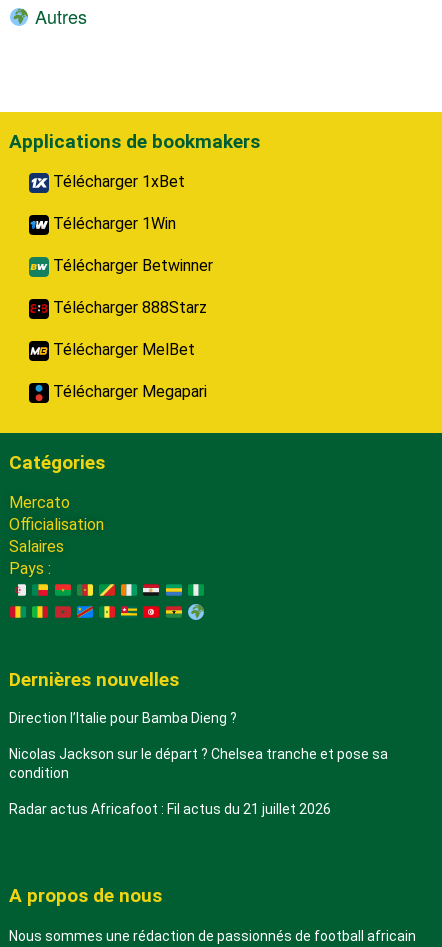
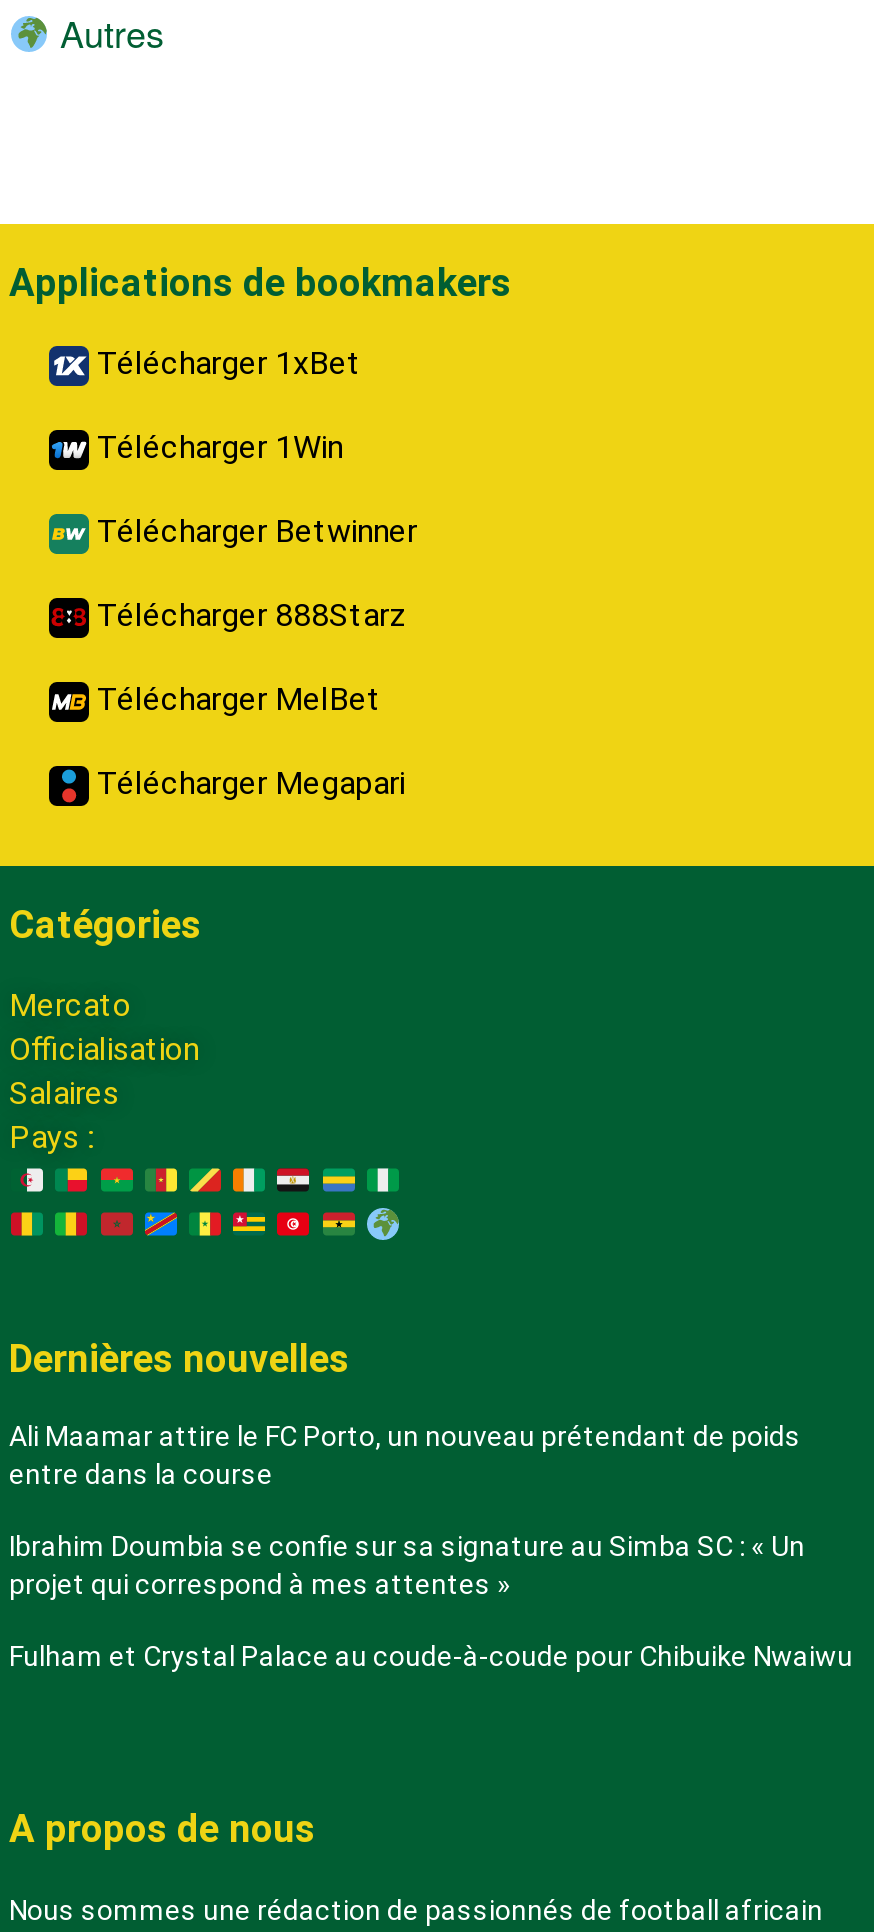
- Direction l’Italie pour Bamba Dieng ?
+ Ali Maamar attire le FC Porto, un nouveau prétendant de poids
+ entre dans la course

- Nicolas Jackson sur le départ ? Chelsea tranche et pose sa
- condition
+ Ibrahim Doumbia se confie sur sa signature au Simba SC : « Un
+ projet qui correspond à mes attentes »

- Radar actus Africafoot : Fil actus du 21 juillet 2026
+ Fulham et Crystal Palace au coude-à-coude pour Chibuike Nwaiwu
